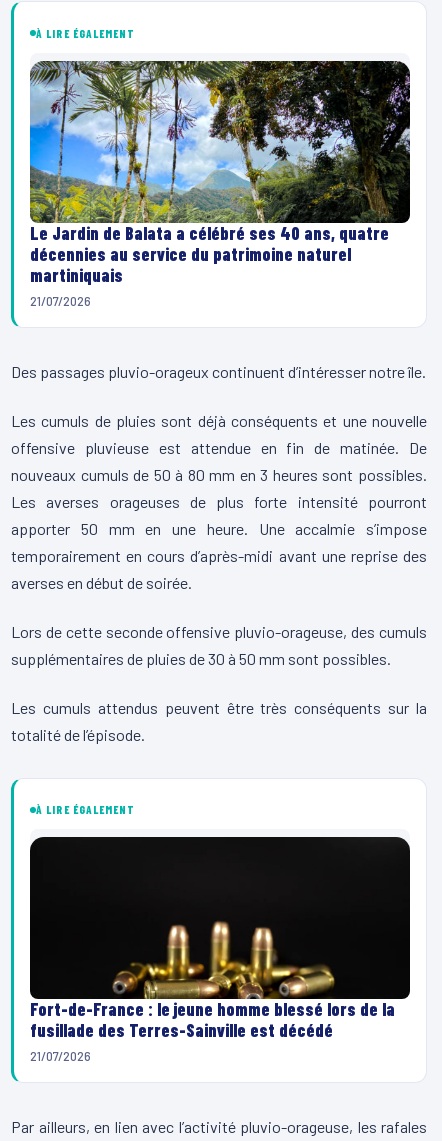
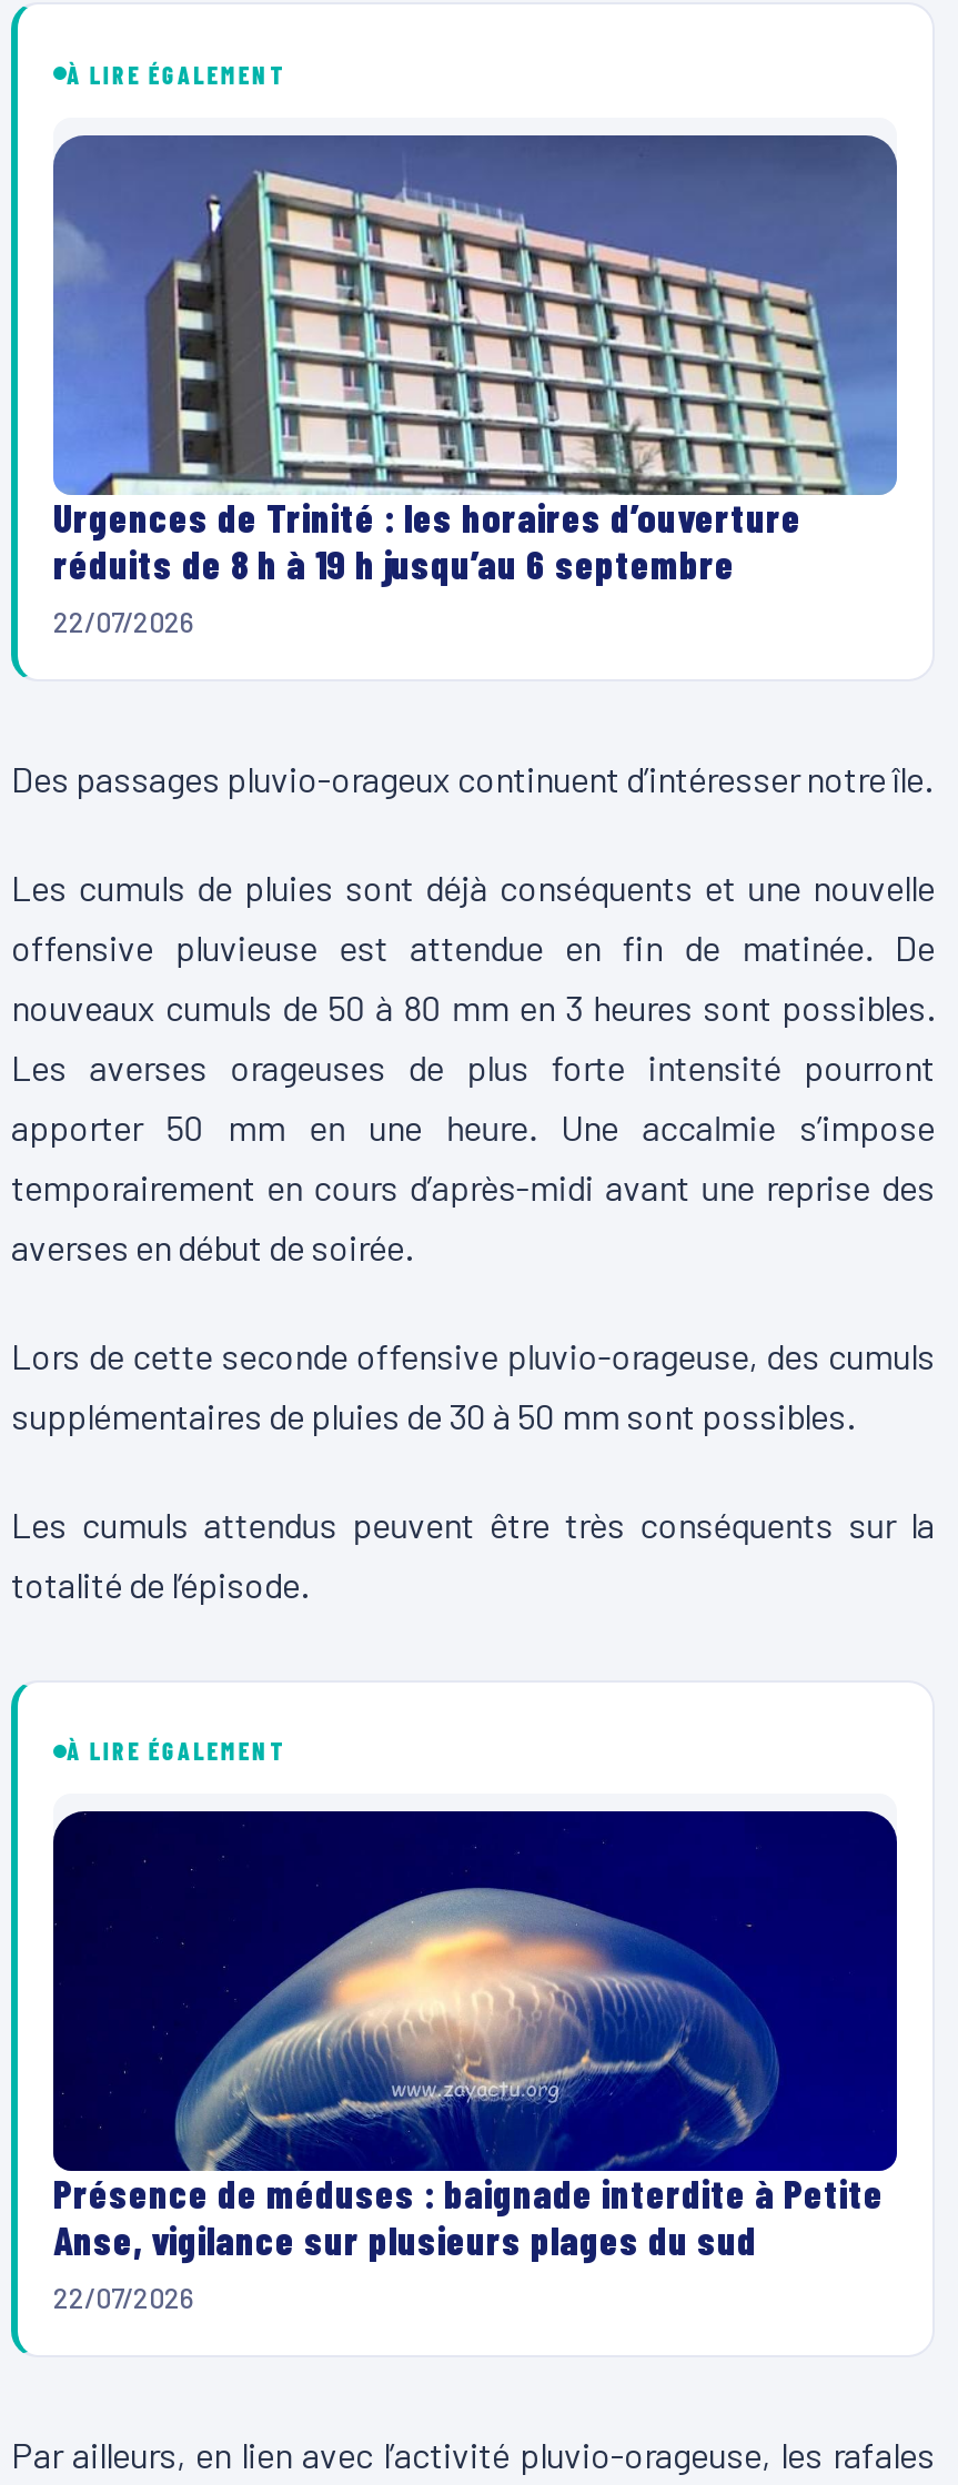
- [image]
- Le Jardin de Balata a célébré ses 40 ans, quatre
- décennies au service du patrimoine naturel
- martiniquais
- 21/07/2026
+ [image]
+ Urgences de Trinité : les horaires d’ouverture
+ réduits de 8 h à 19 h jusqu’au 6 septembre
+ 22/07/2026

- [image]
- Fort-de-France : le jeune homme blessé lors de la
- fusillade des Terres-Sainville est décédé
- 21/07/2026
+ [image]
+ Présence de méduses : baignade interdite à Petite
+ Anse, vigilance sur plusieurs plages du sud
+ 22/07/2026
